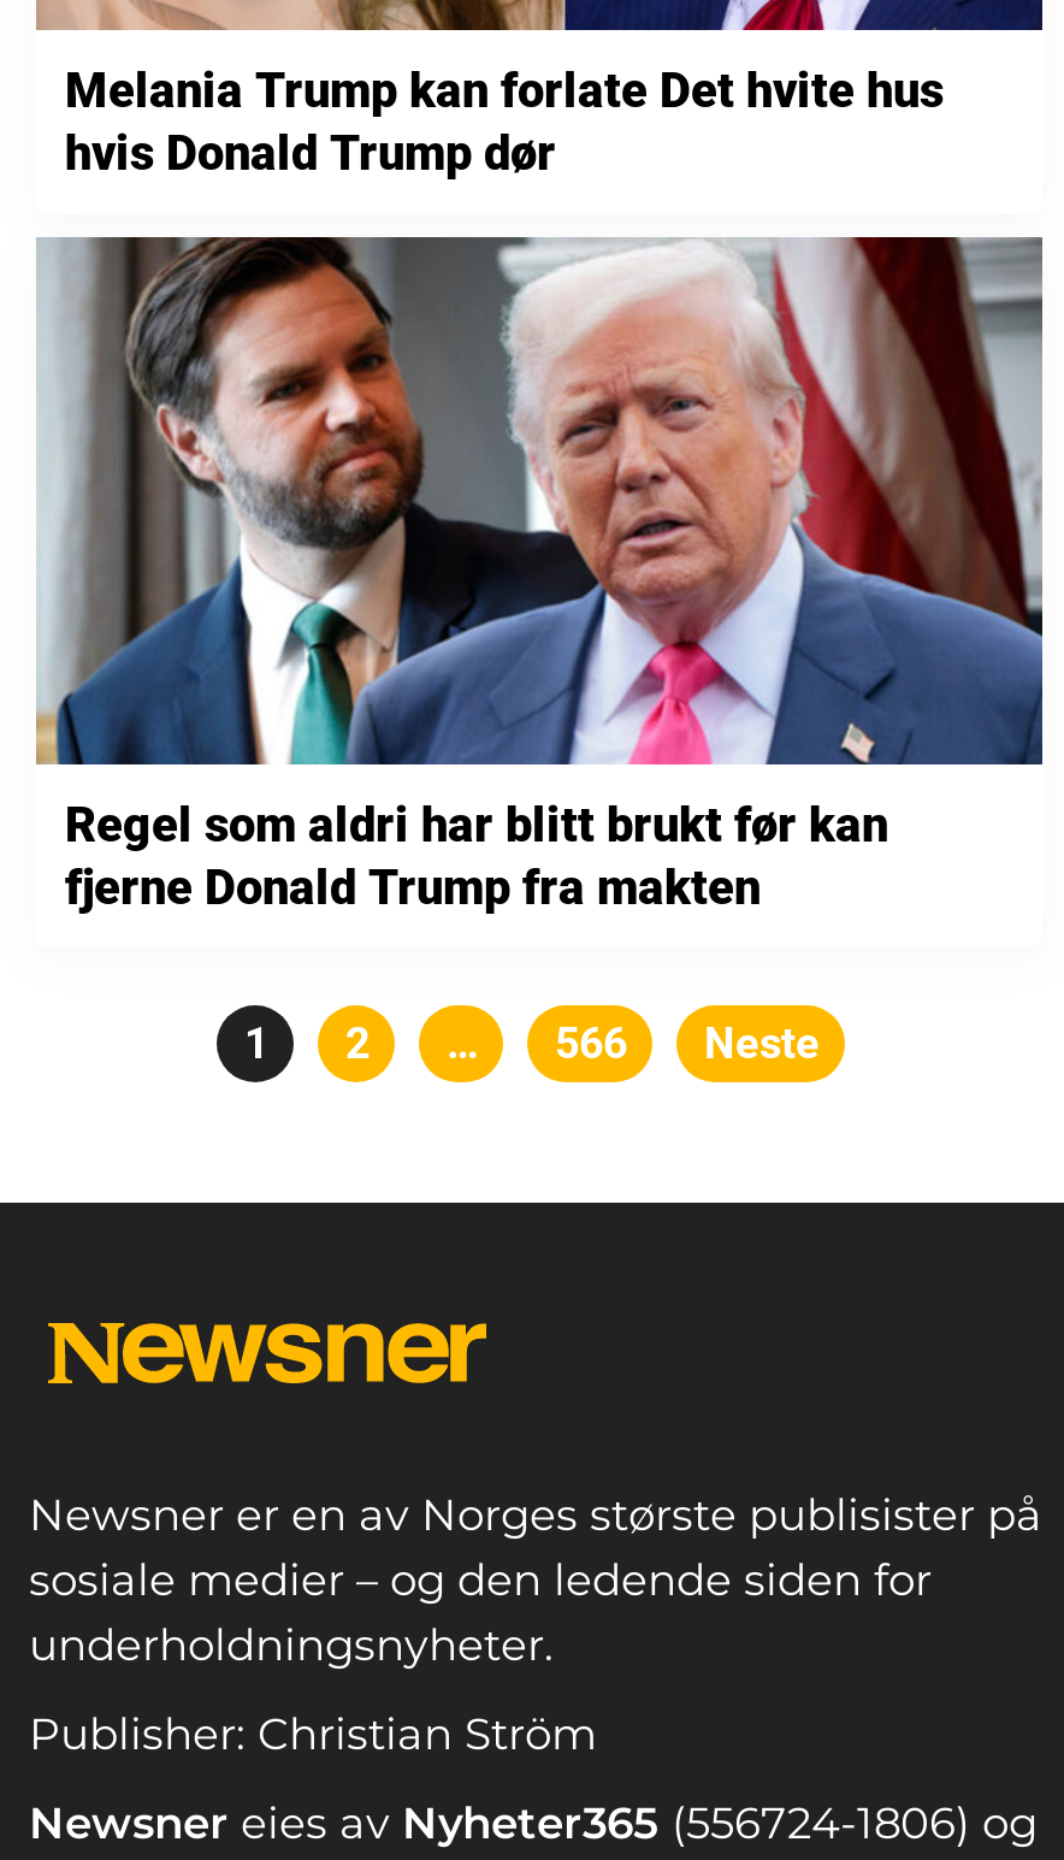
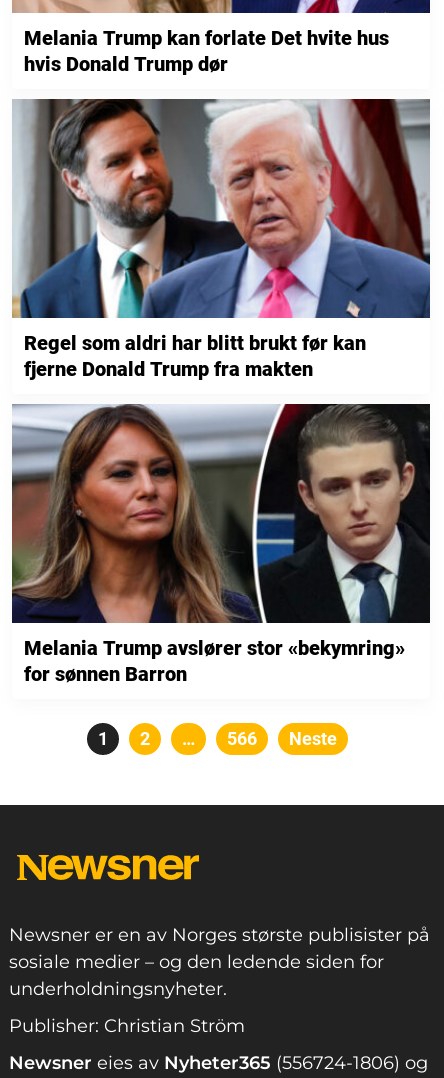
+ [image]
+ Melania Trump avslører stor «bekymring»
+ for sønnen Barron
